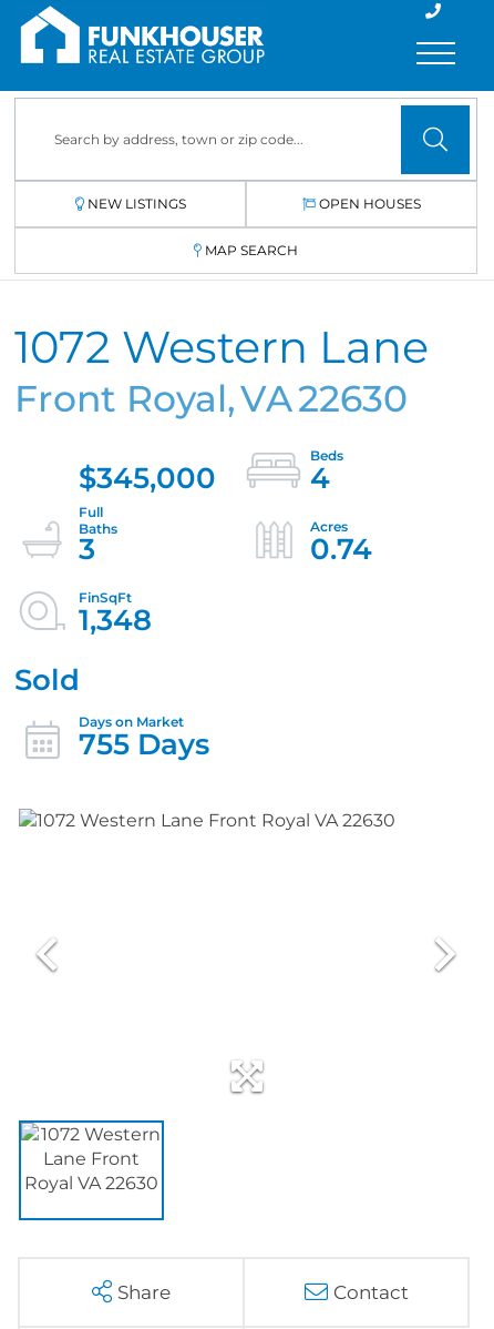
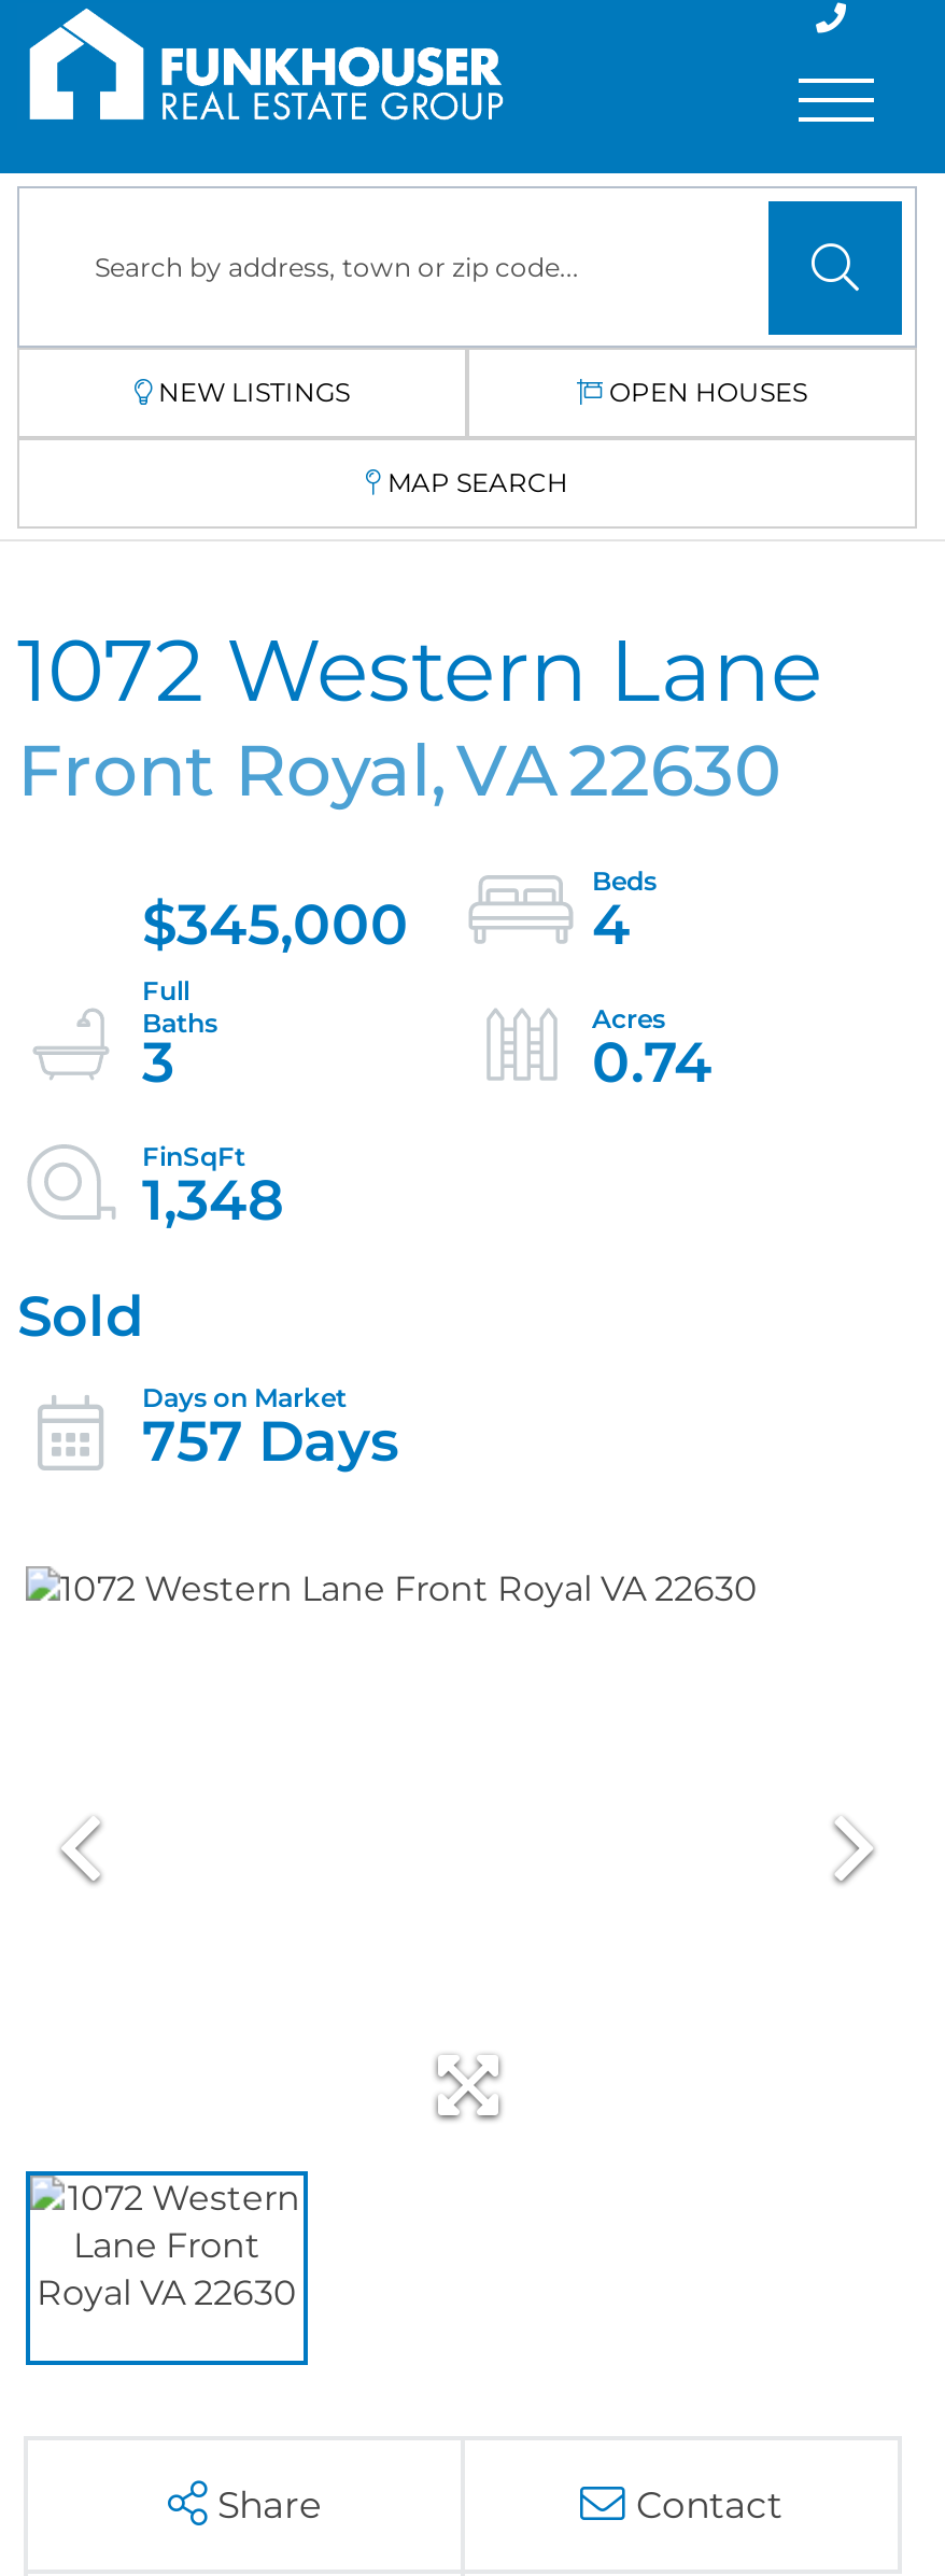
- 755 Days
+ 757 Days
